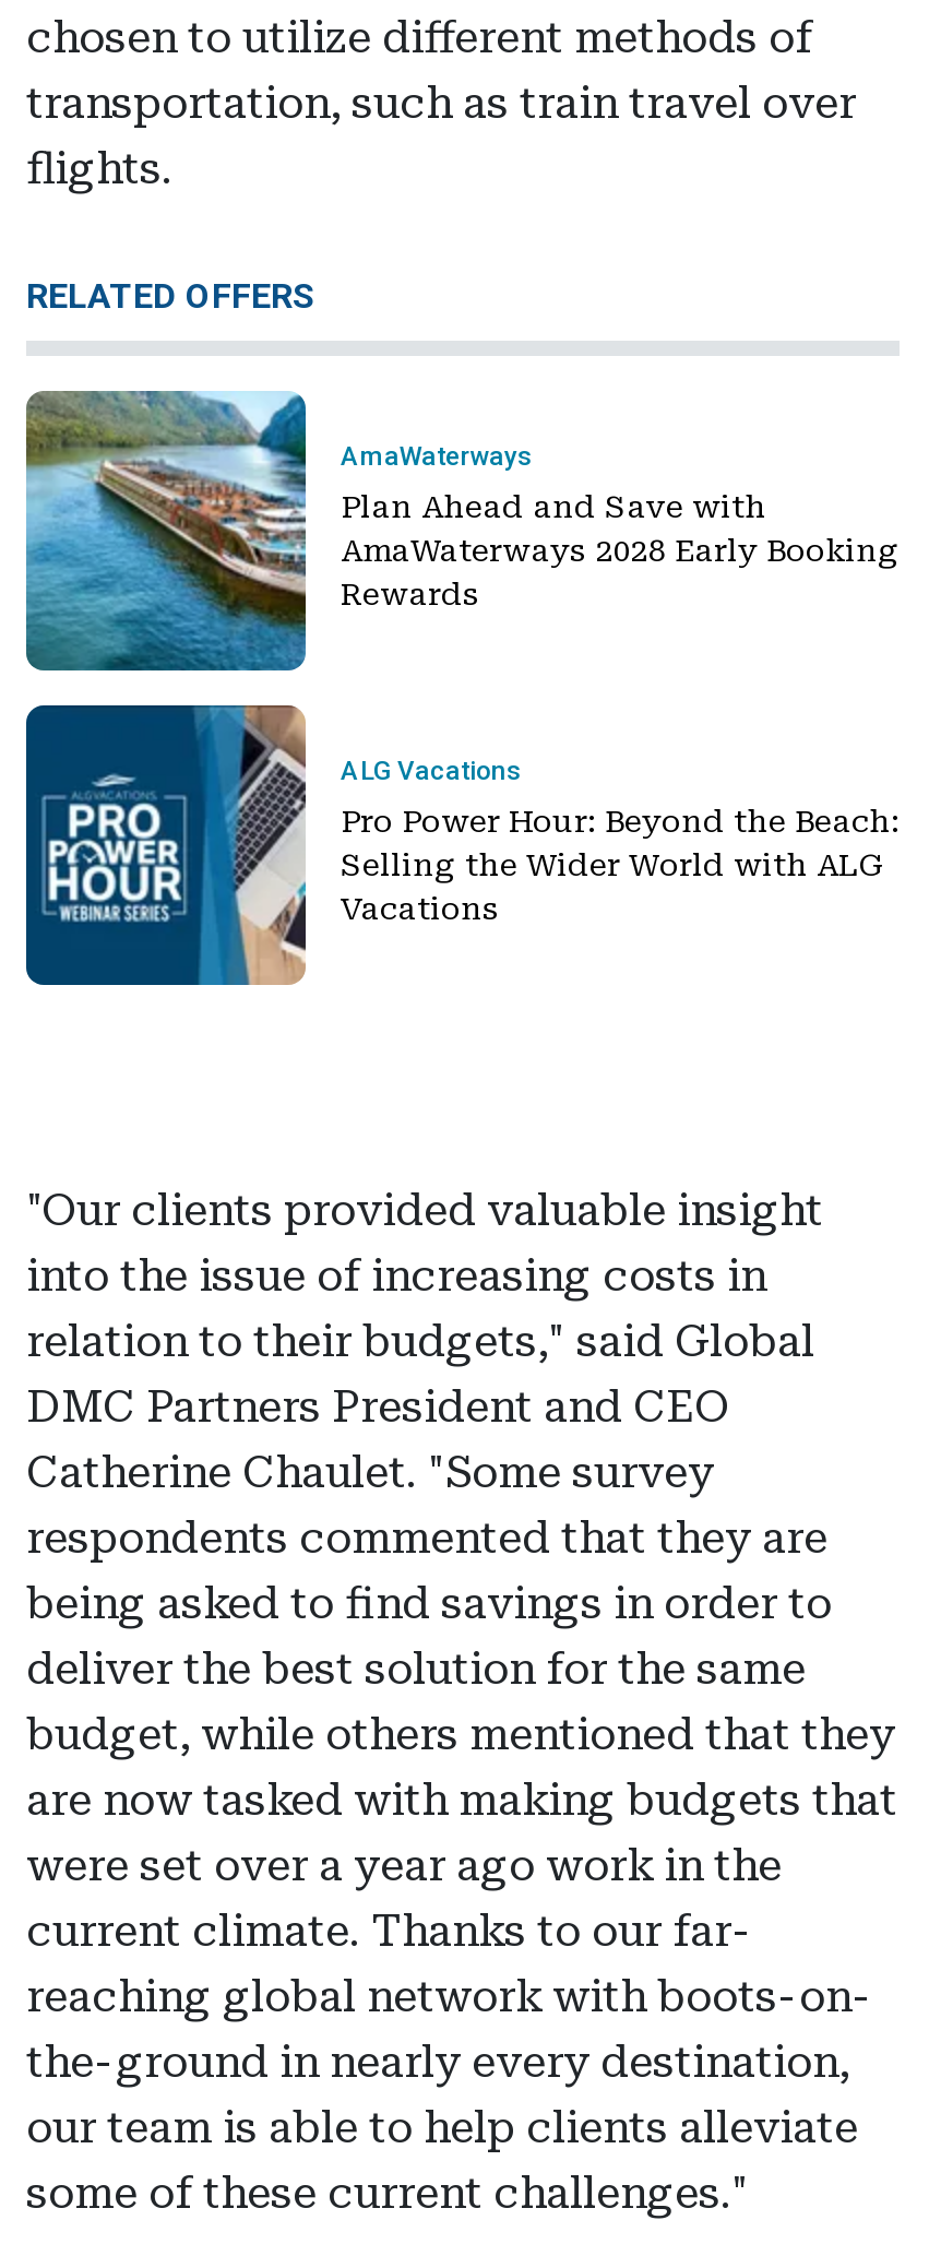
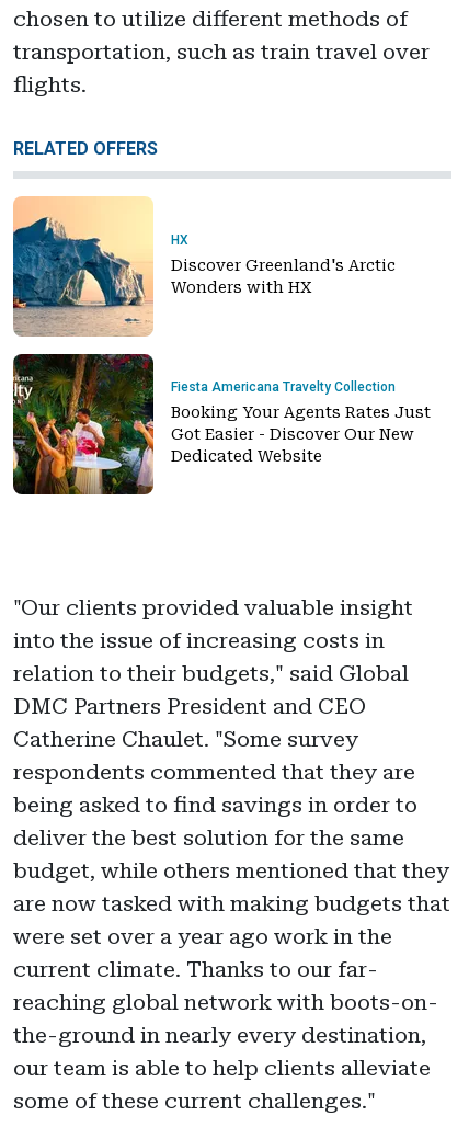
- [image]
- AmaWaterways
+ [image]
+ HX

- Plan Ahead and Save with
- AmaWaterways 2028 Early Booking
- Rewards
+ Discover Greenland's Arctic
+ Wonders with HX

- [image]
- ALG Vacations
+ [image]
+ Fiesta Americana Travelty Collection

- Pro Power Hour: Beyond the Beach:
- Selling the Wider World with ALG
- Vacations
+ Booking Your Agents Rates Just
+ Got Easier - Discover Our New
+ Dedicated Website
